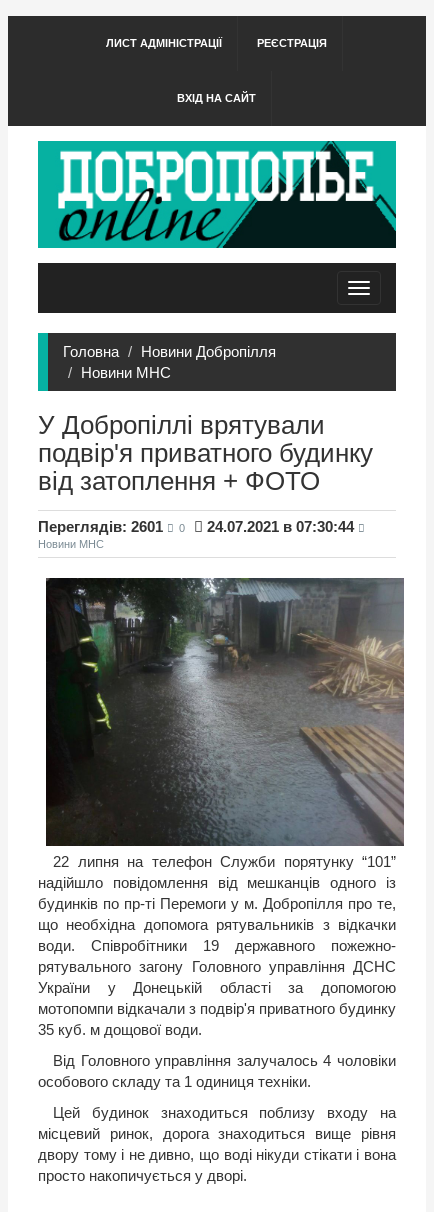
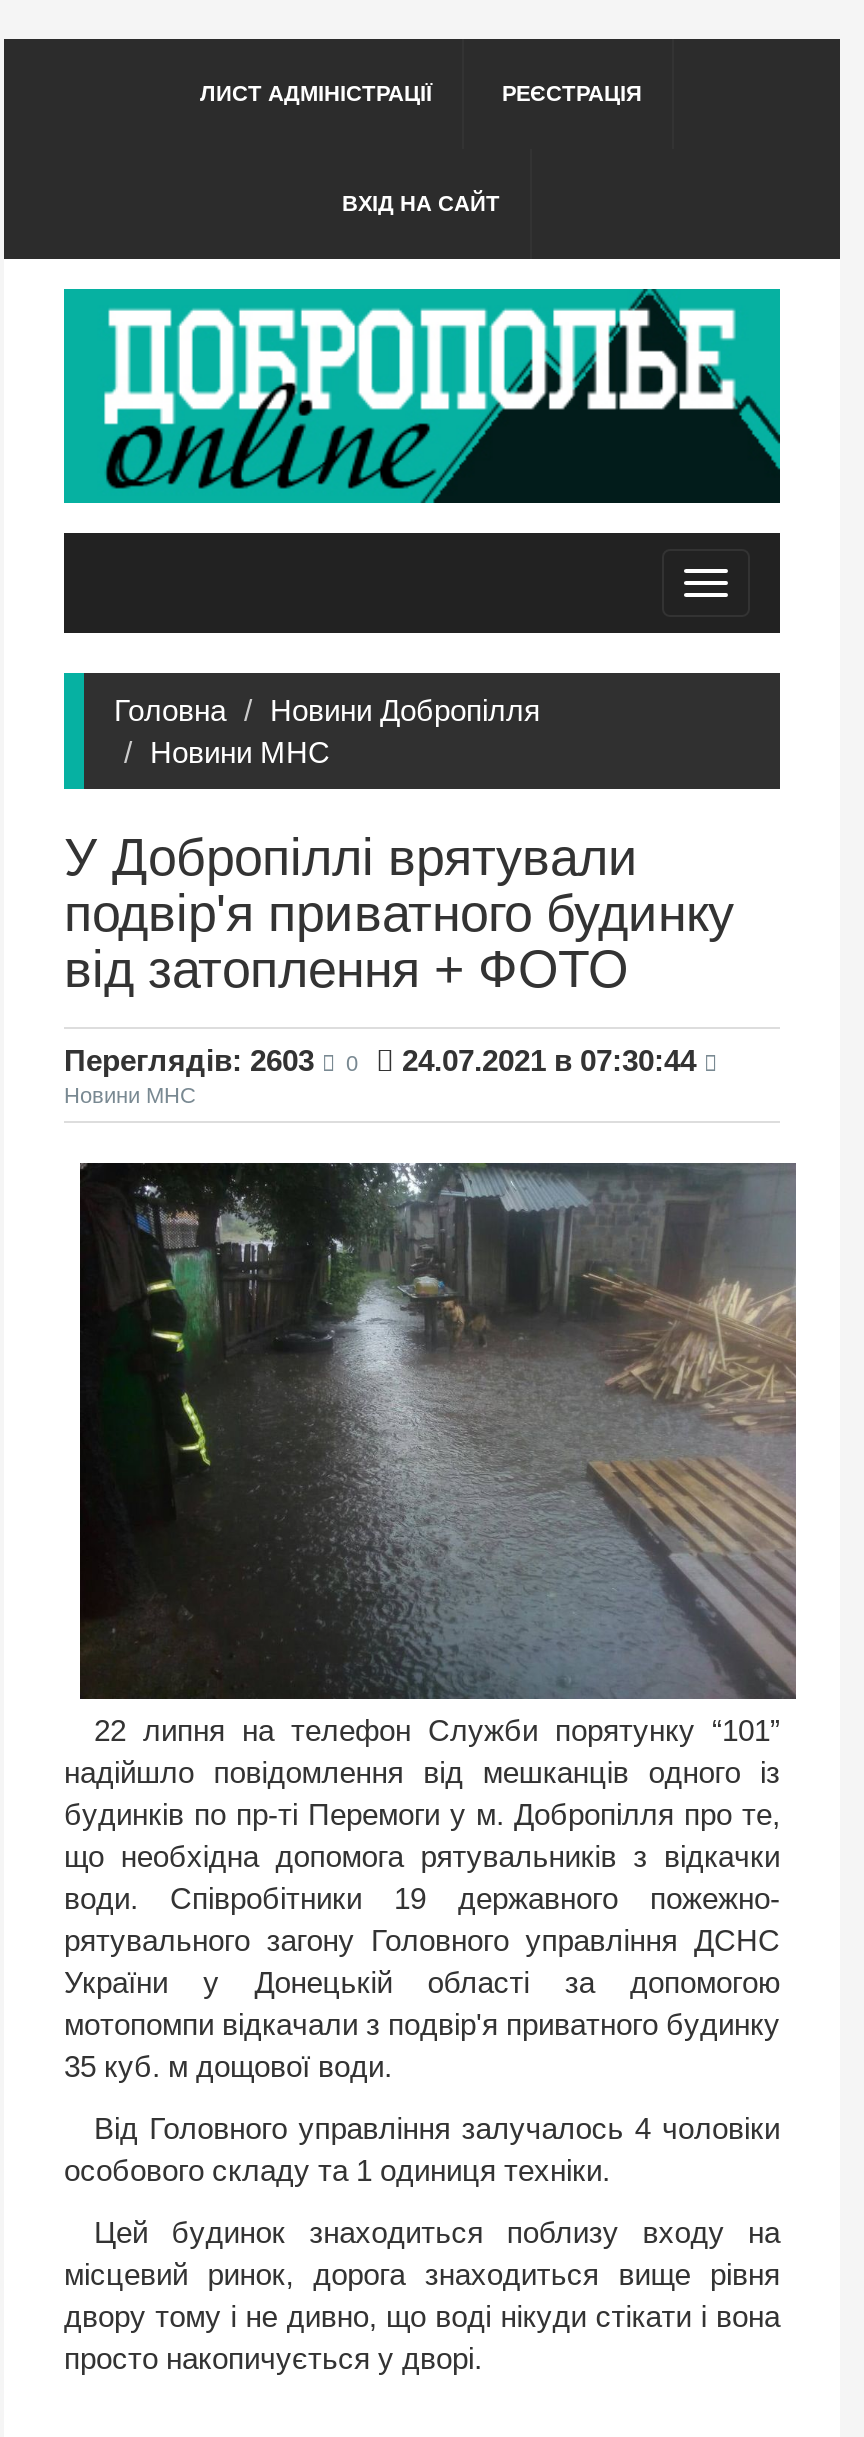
- Переглядів: 2601
+ Переглядів: 2603
